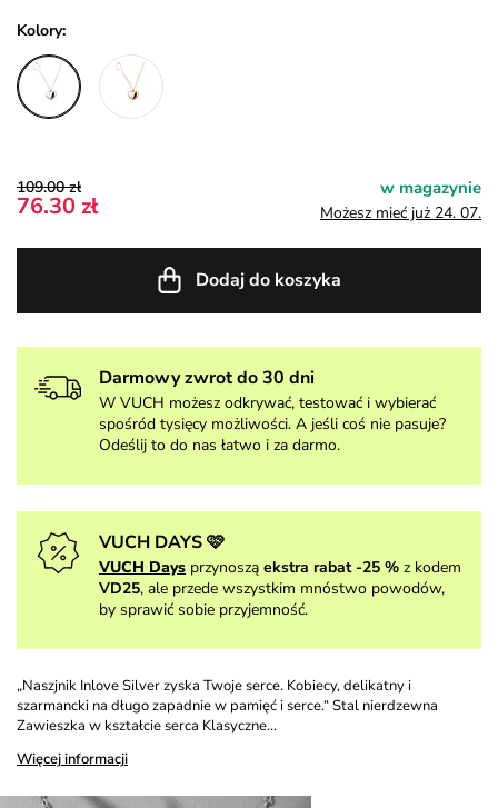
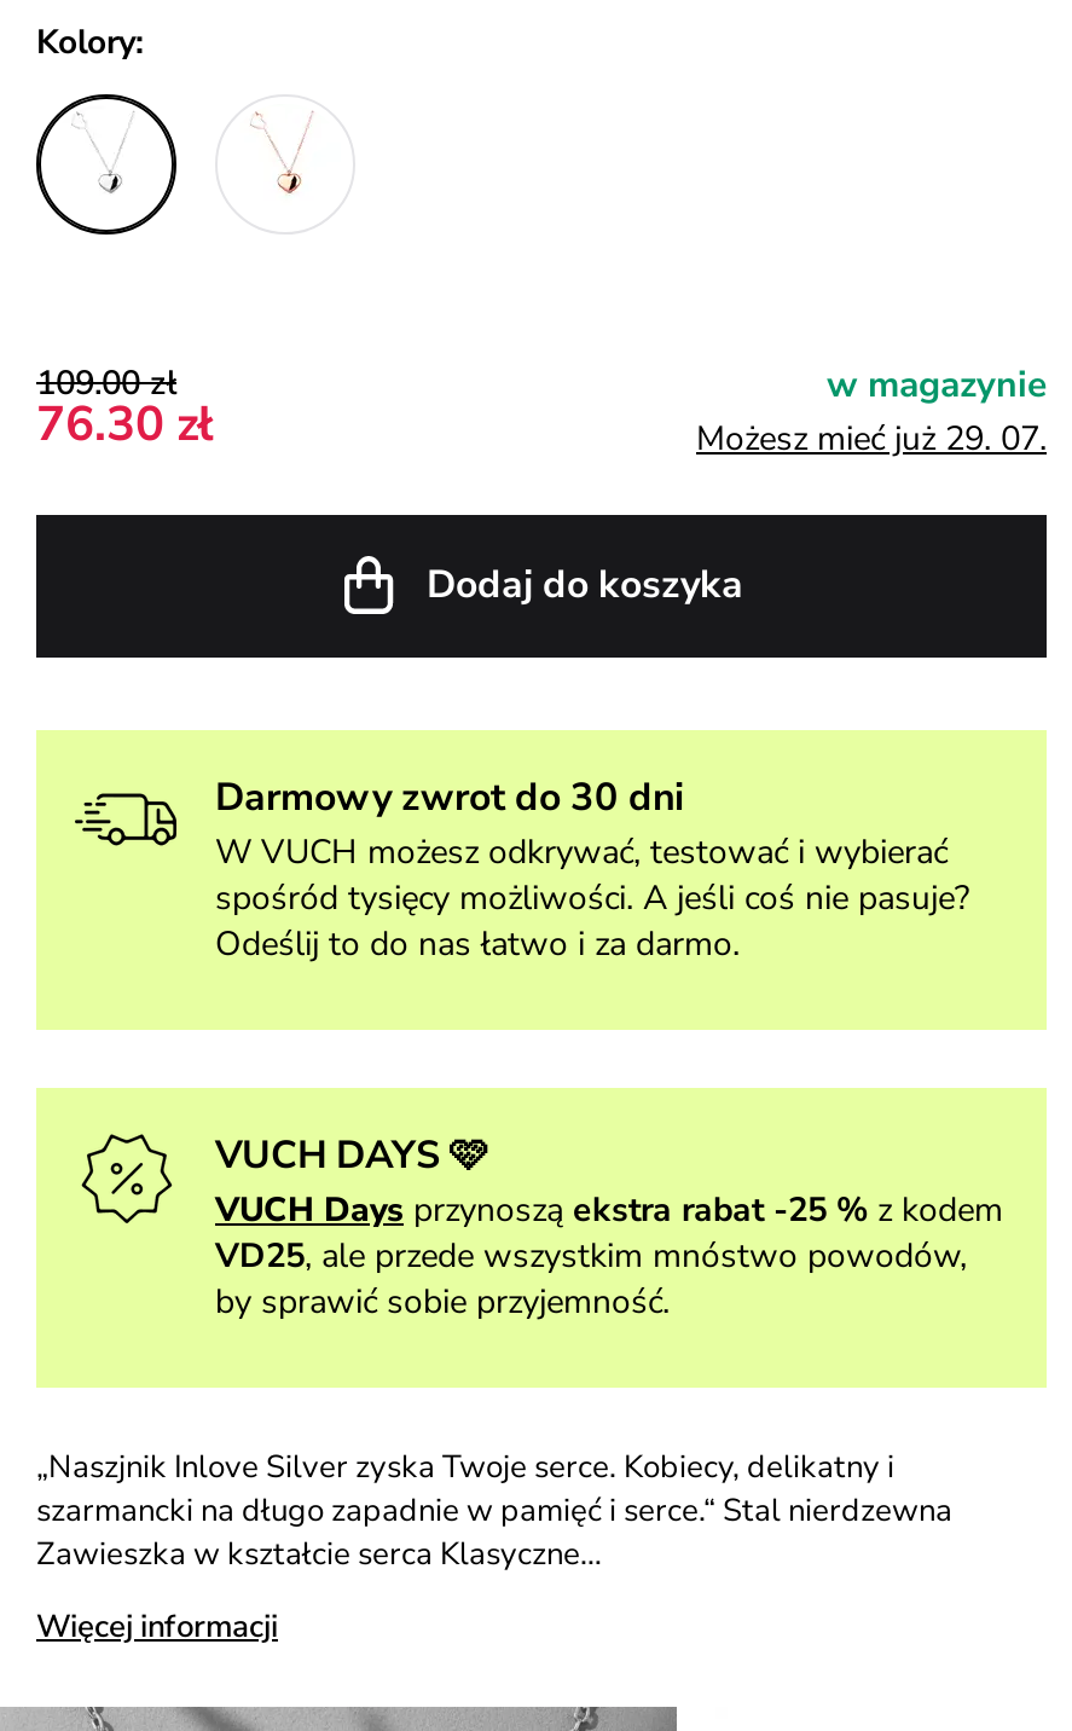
- Możesz mieć już 24. 07.
+ Możesz mieć już 29. 07.
